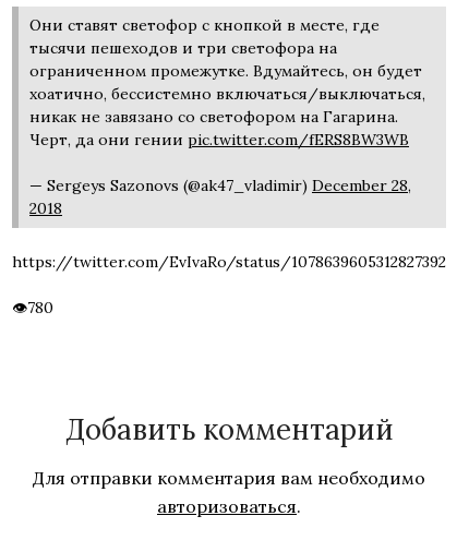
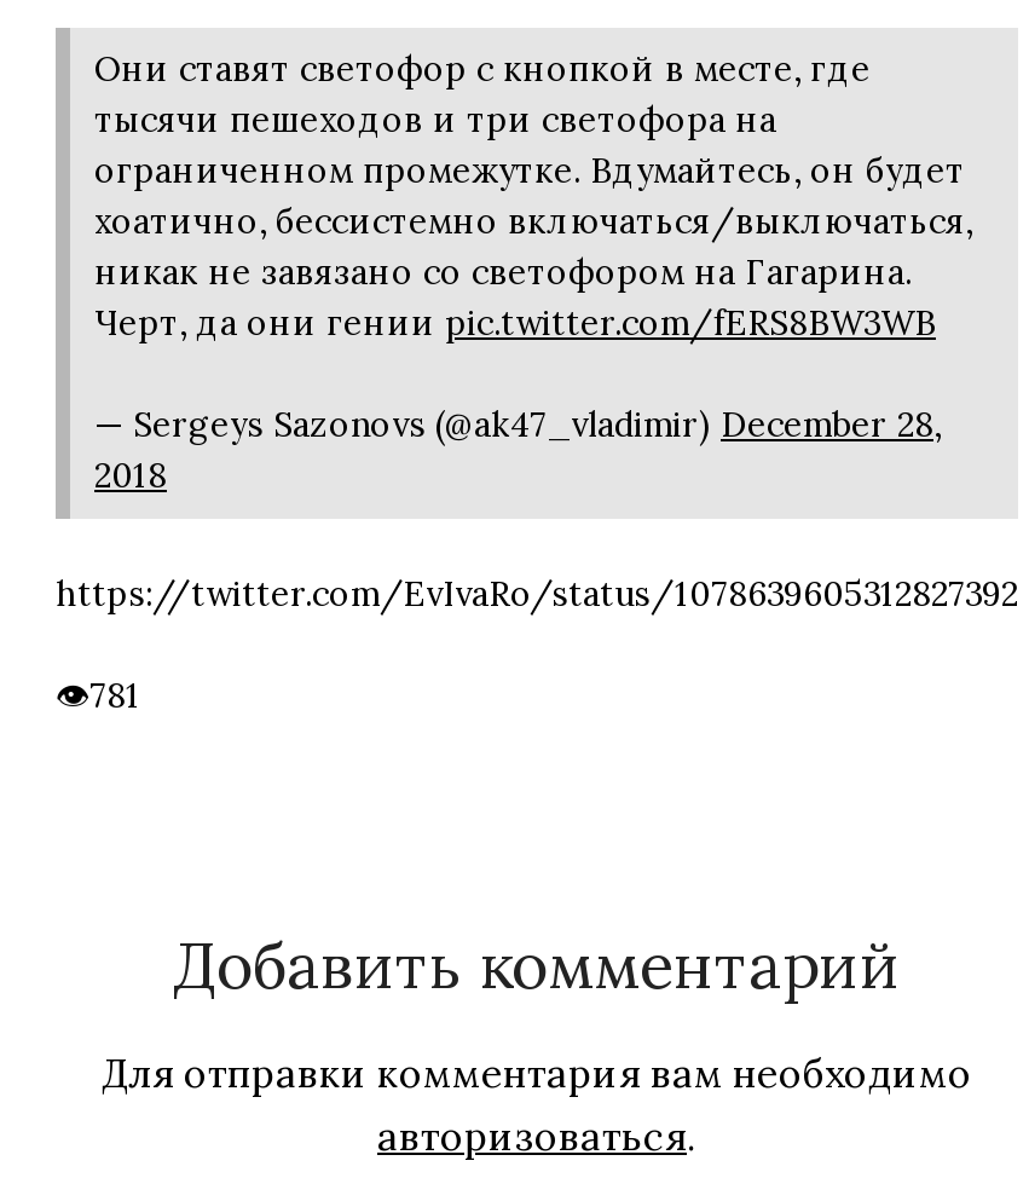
- 780
+ 781
